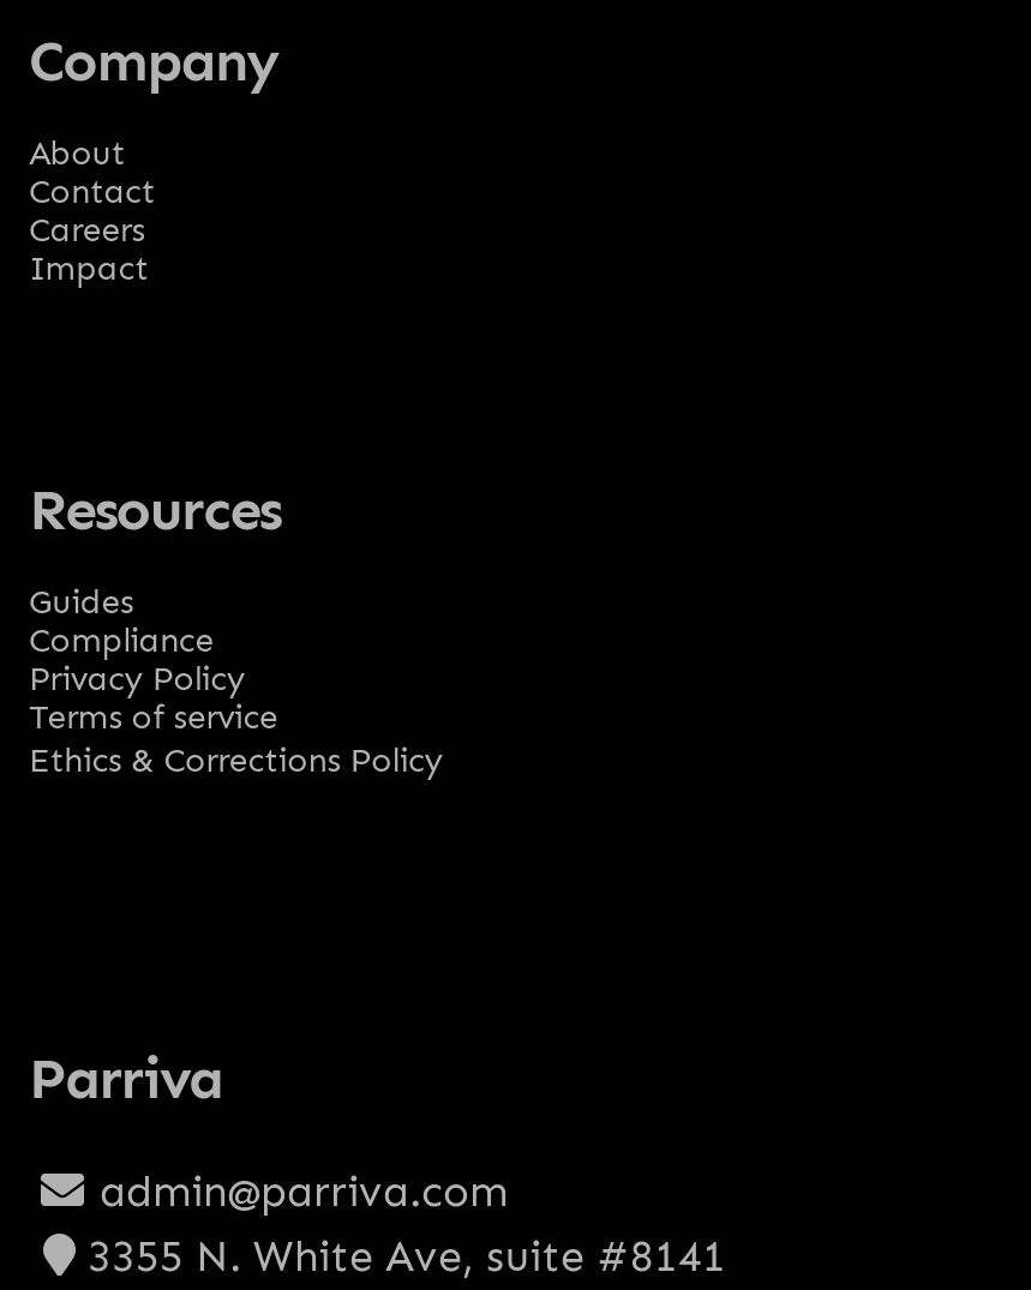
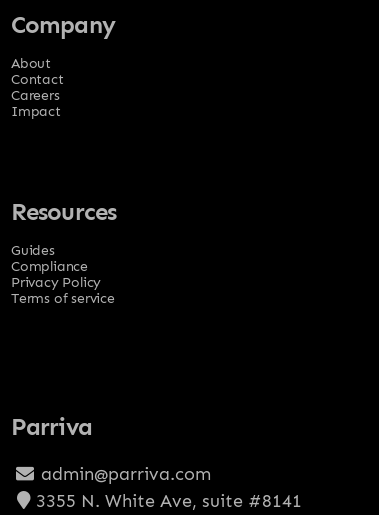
- Ethics & Corrections Policy
